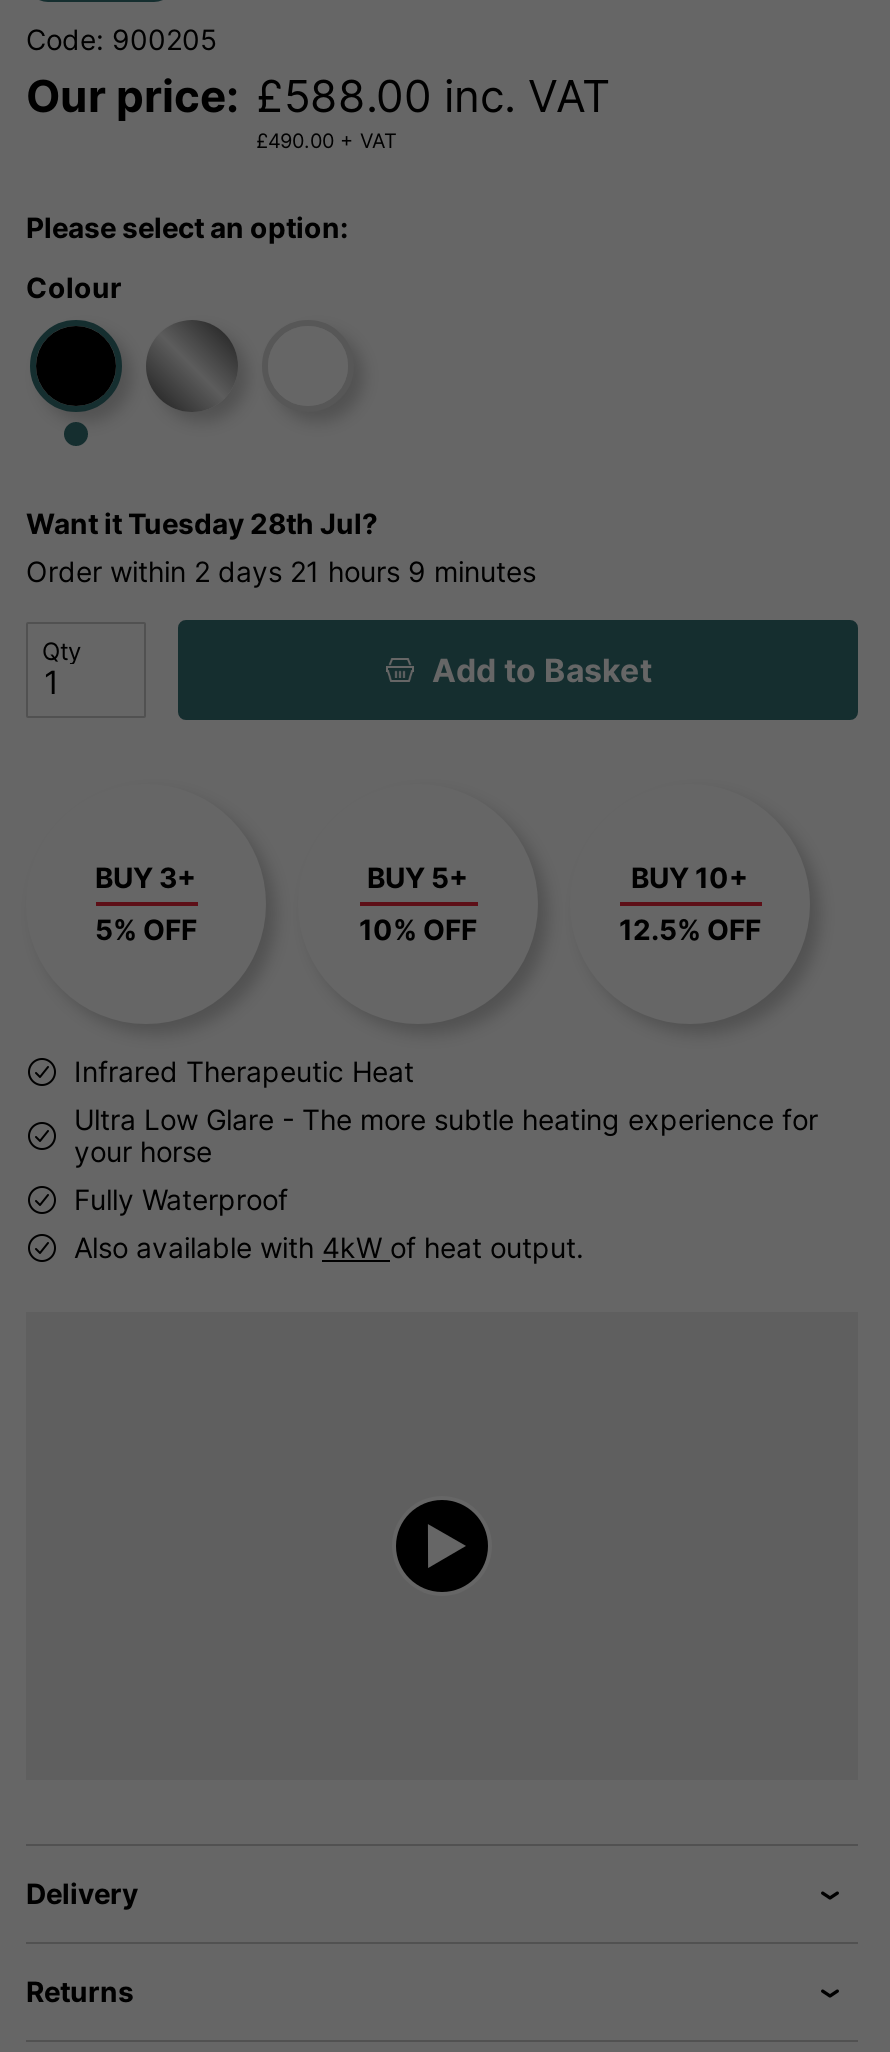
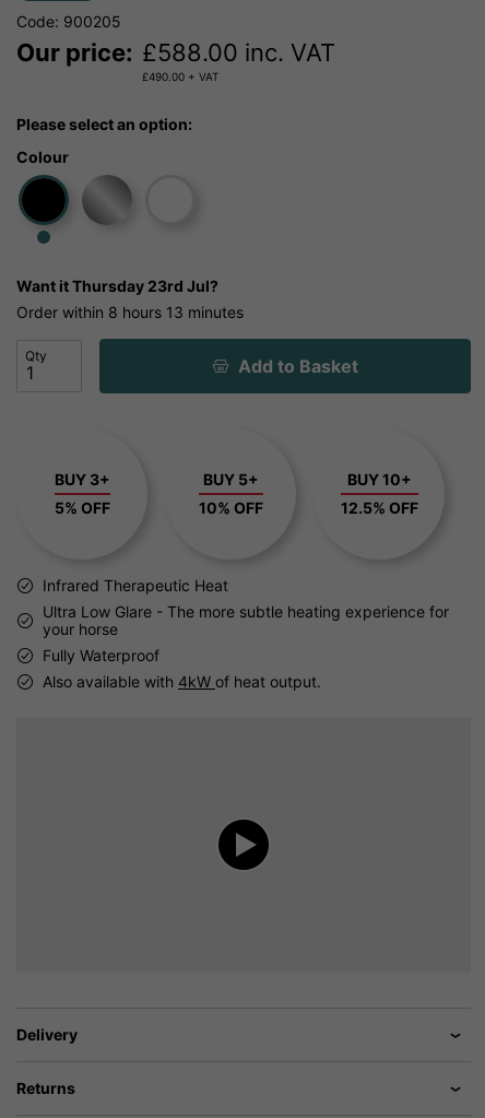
- Want it Tuesday 28th Jul?
- Order within 2 days 21 hours 9 minutes
+ Want it Thursday 23rd Jul?
+ Order within 8 hours 13 minutes
